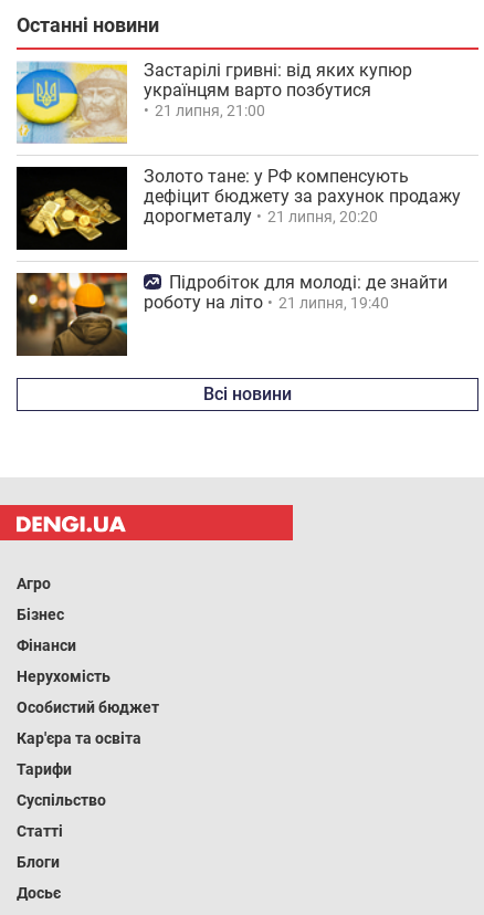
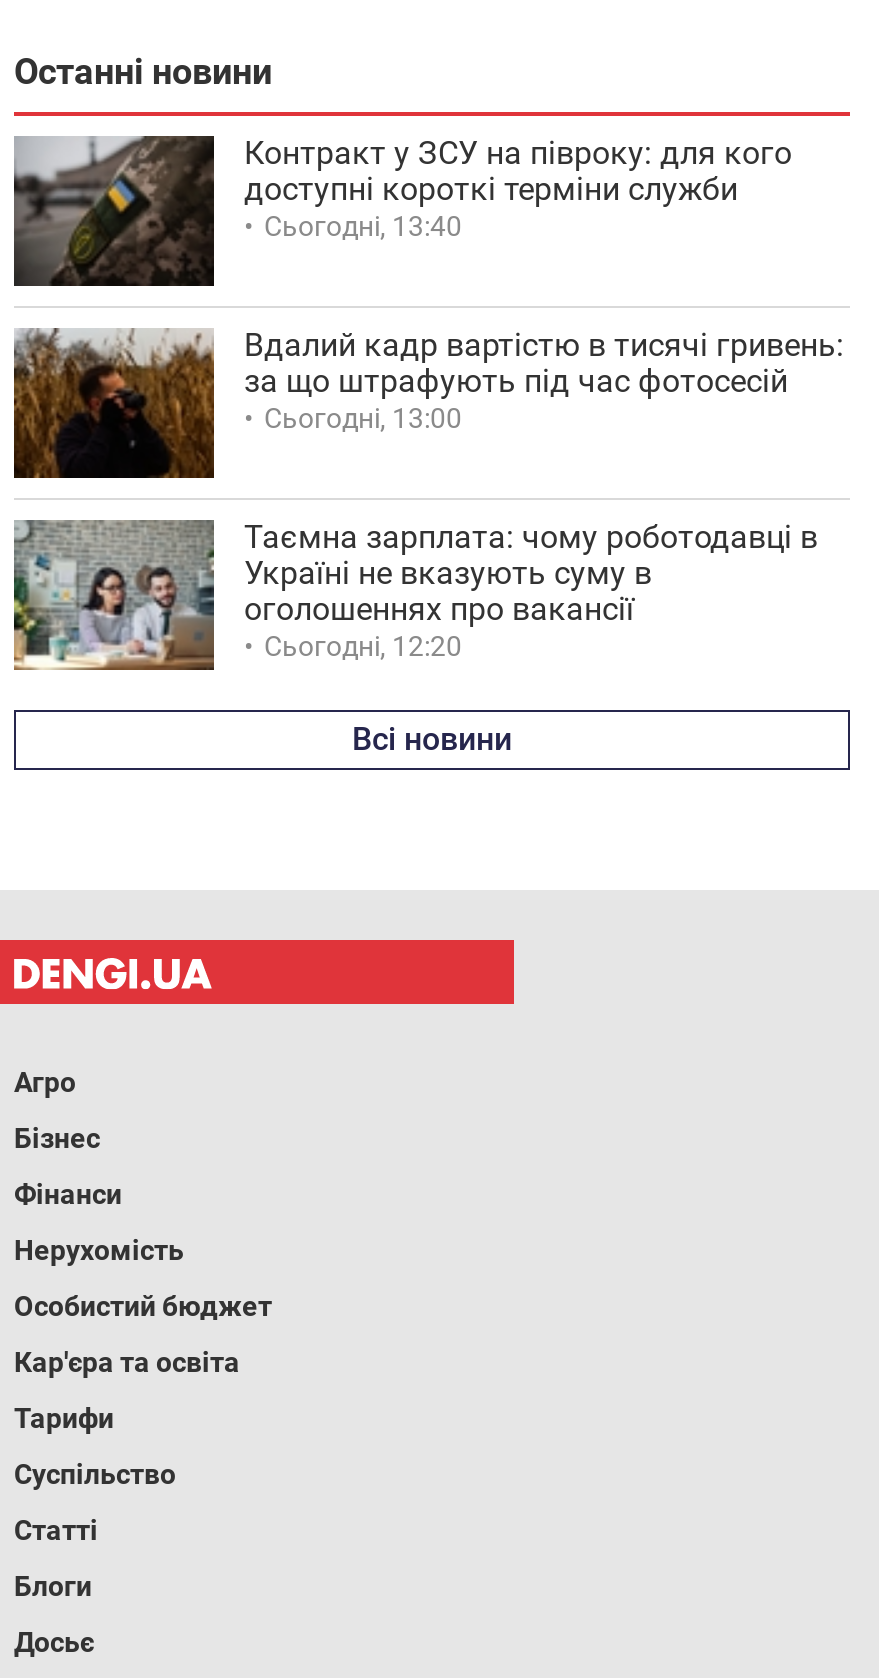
- [image]
- Застарілі гривні: від яких купюр
- українцям варто позбутися
- 21 липня, 21:00
+ [image]
+ Контракт у ЗСУ на півроку: для кого
+ доступні короткі терміни служби
+ Сьогодні, 13:40

- [image]
- Золото тане: у РФ компенсують
- дефіцит бюджету за рахунок продажу
- дорогметалу
- 21 липня, 20:20
+ [image]
+ Вдалий кадр вартістю в тисячі гривень:
+ за що штрафують під час фотосесій
+ Сьогодні, 13:00

- [image]
- Підробіток для молоді: де знайти
- роботу на літо
- 21 липня, 19:40
+ [image]
+ Таємна зарплата: чому роботодавці в
+ Україні не вказують суму в
+ оголошеннях про вакансії
+ Сьогодні, 12:20
